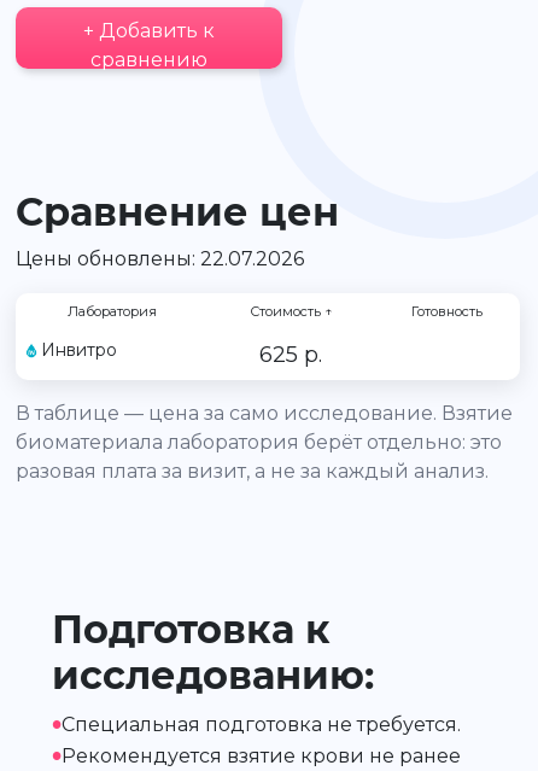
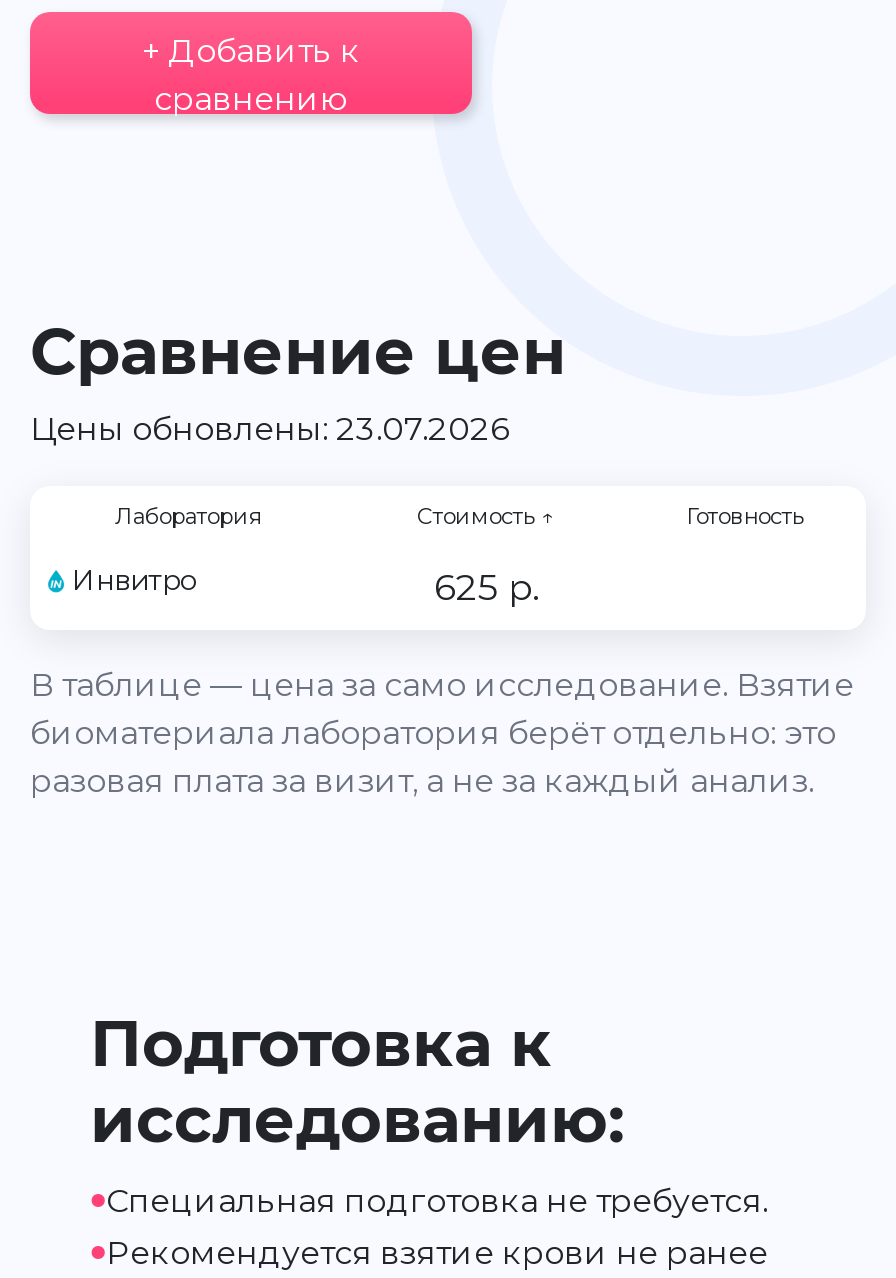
- Цены обновлены: 22.07.2026
+ Цены обновлены: 23.07.2026
